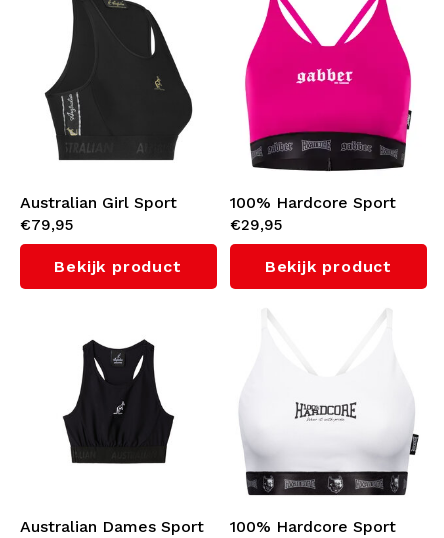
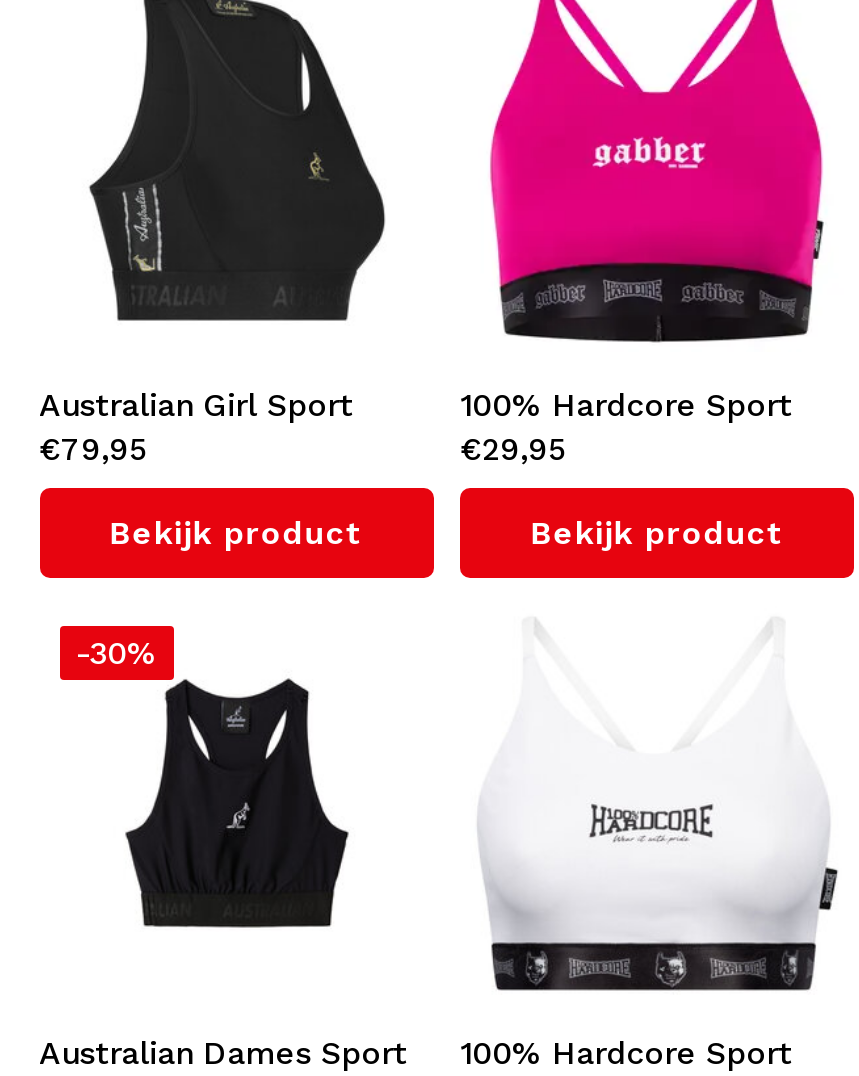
+ -30%
